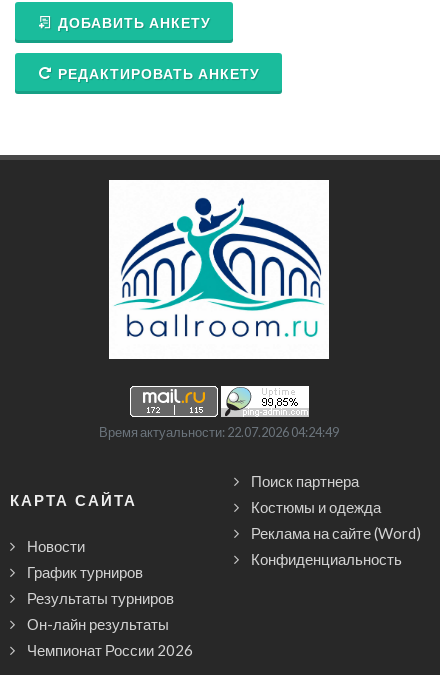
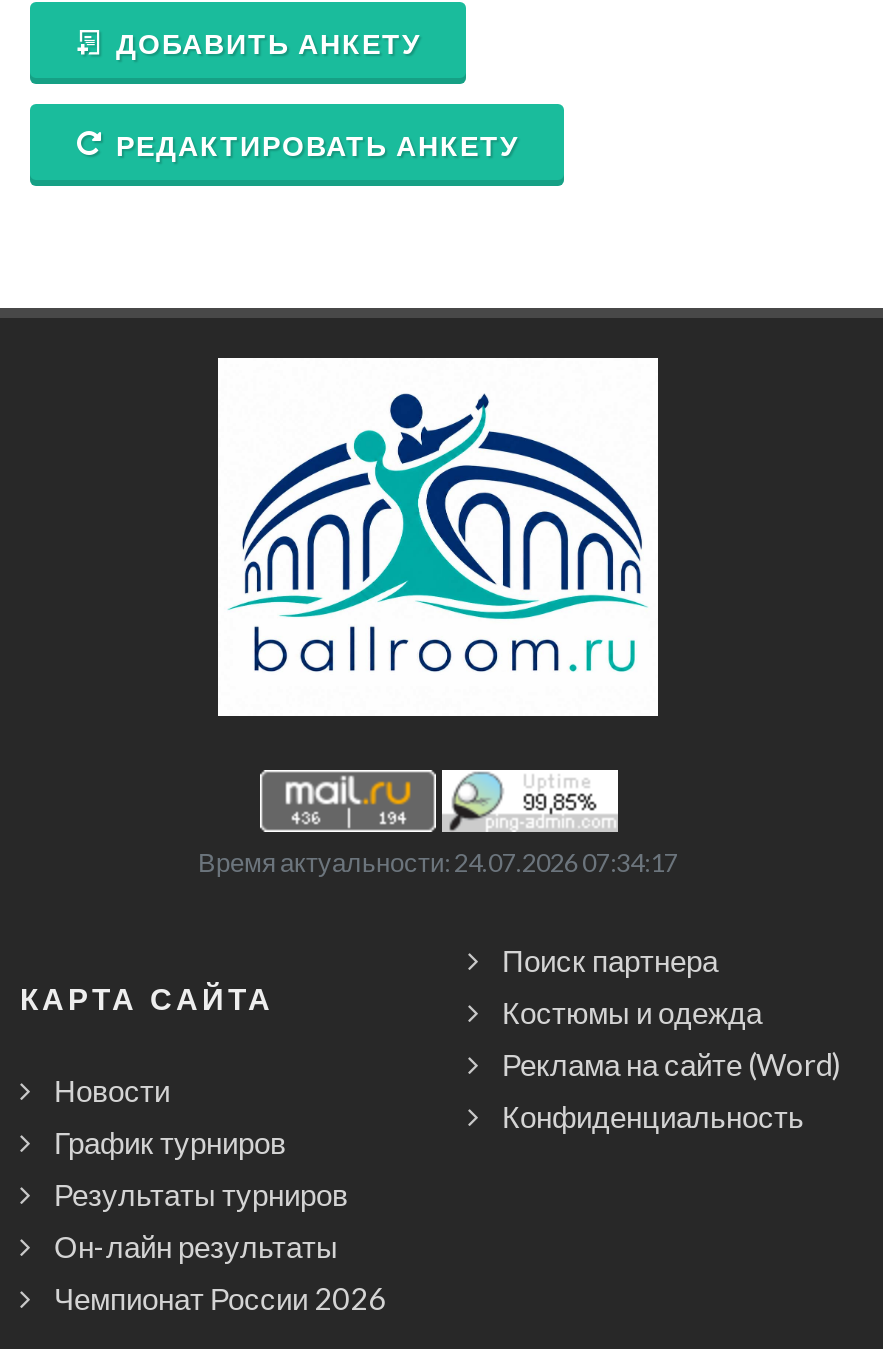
- Время актуальности: 22.07.2026 04:24:49
+ Время актуальности: 24.07.2026 07:34:17
